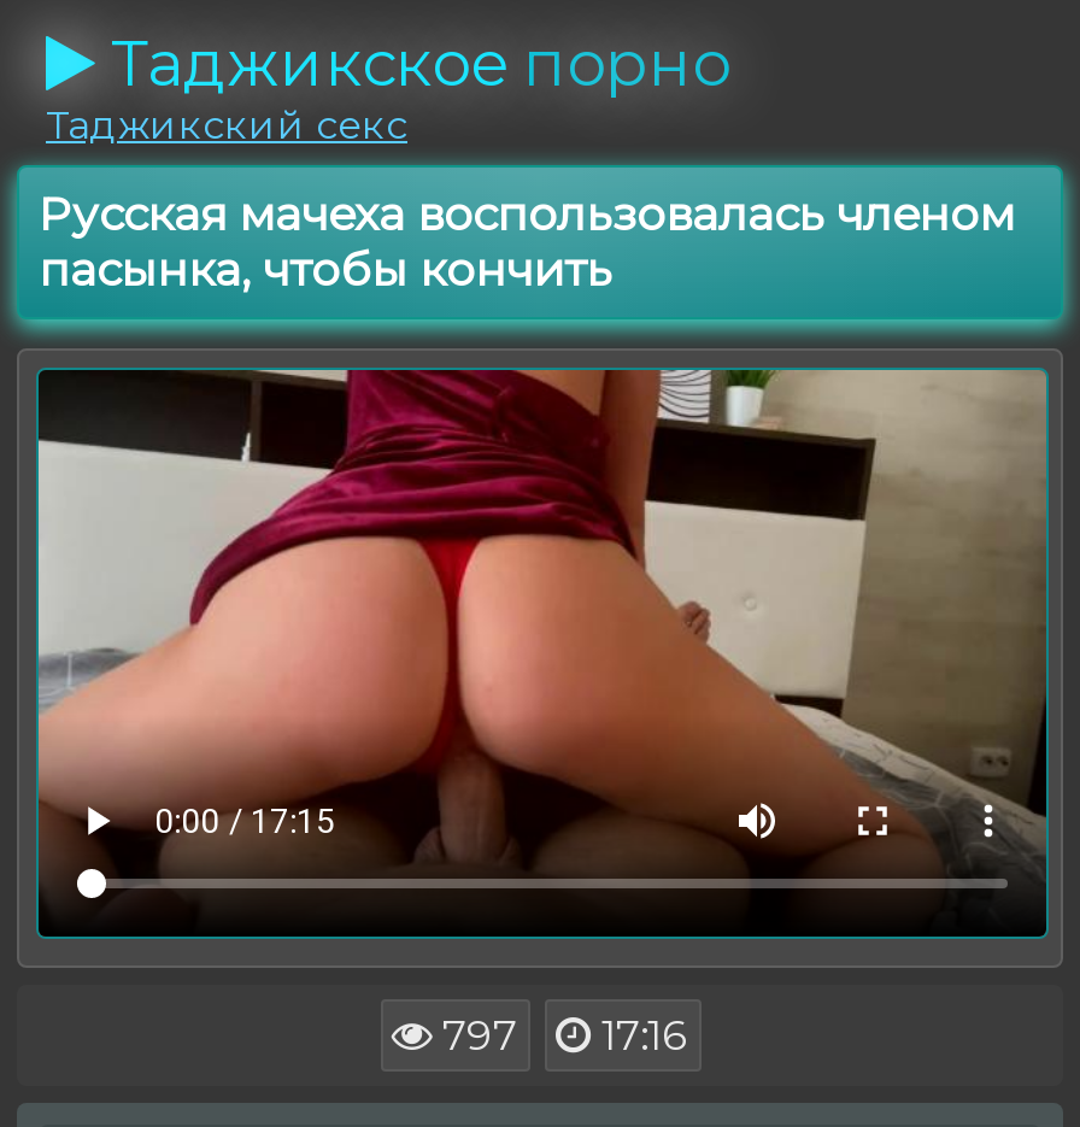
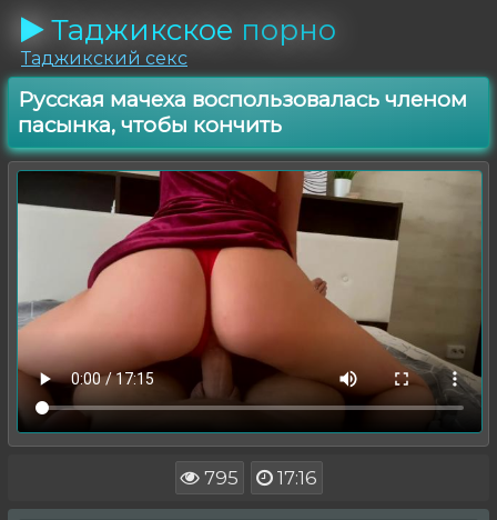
- 797 17:16
+ 795 17:16
